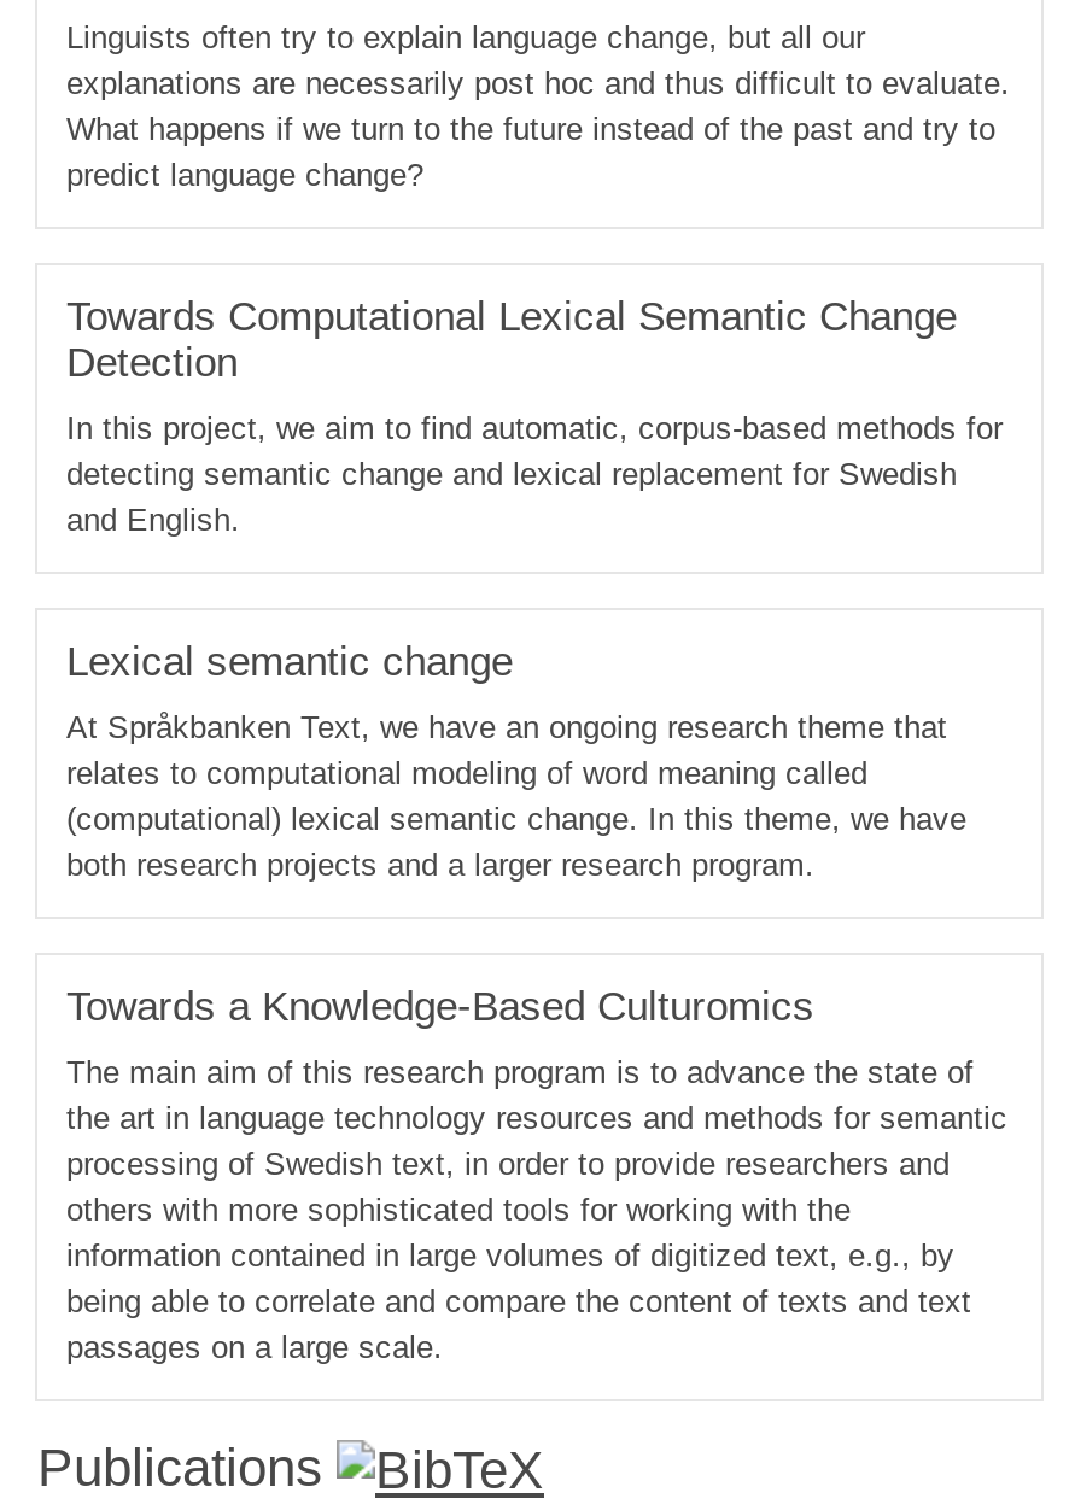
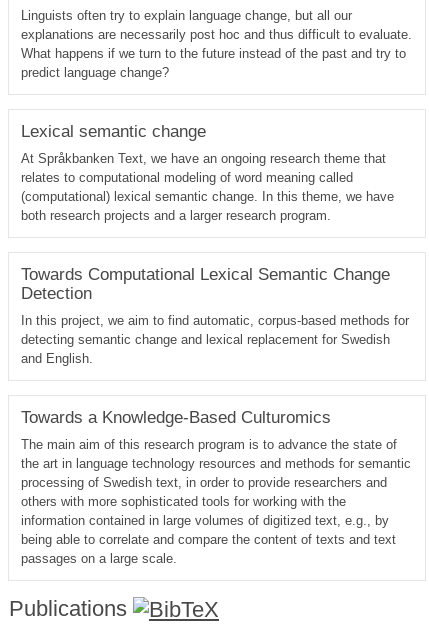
moved down: Towards Computational Lexical Semantic Change | Detection | In this project, we aim to find automatic, corpus-based methods for | detecting semantic change and lexical replacement for Swedish | and English.

moved up: Lexical semantic change | At Språkbanken Text, we have an ongoing research theme that | relates to computational modeling of word meaning called | (computational) lexical semantic change. In this theme, we have | both research projects and a larger research program.
